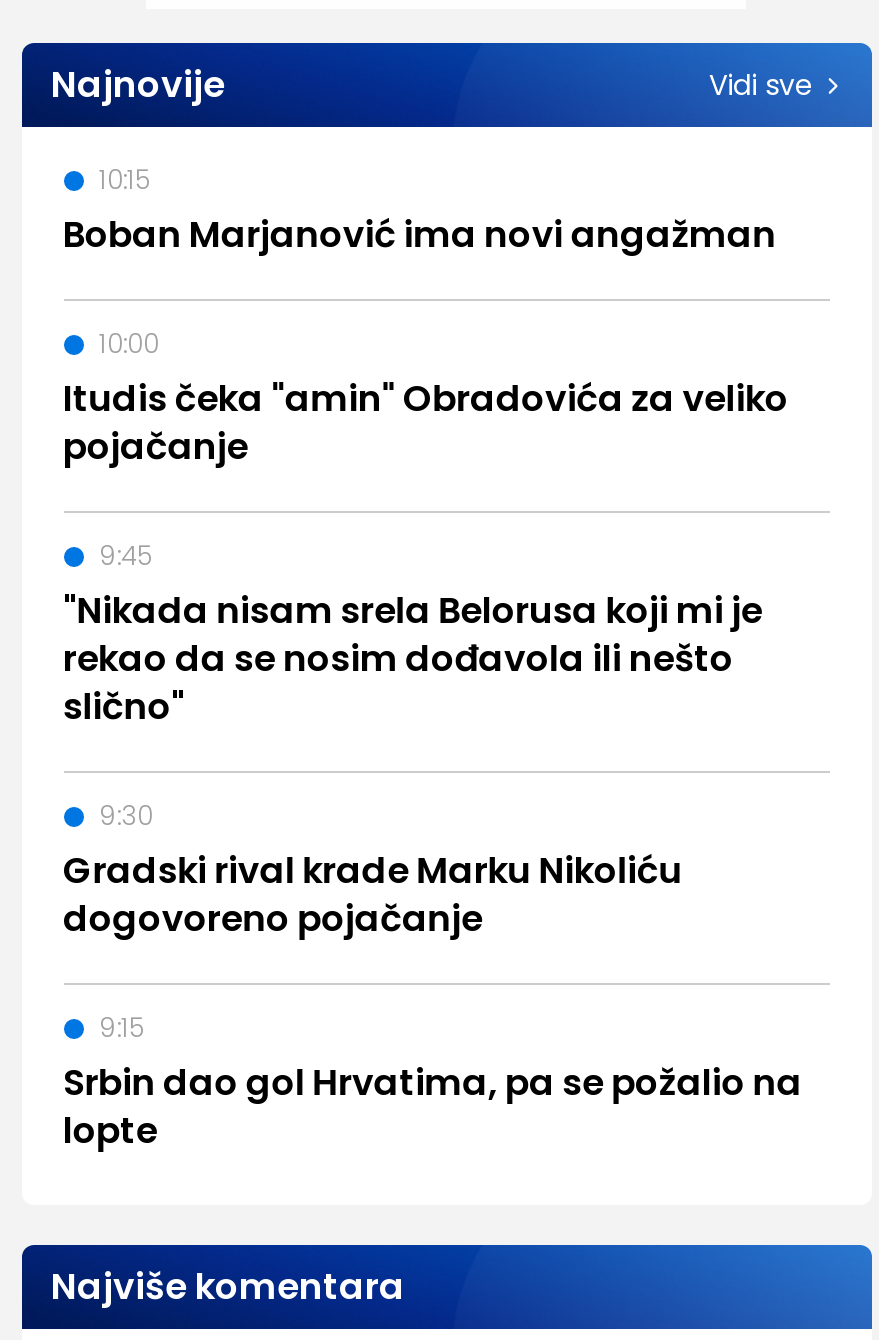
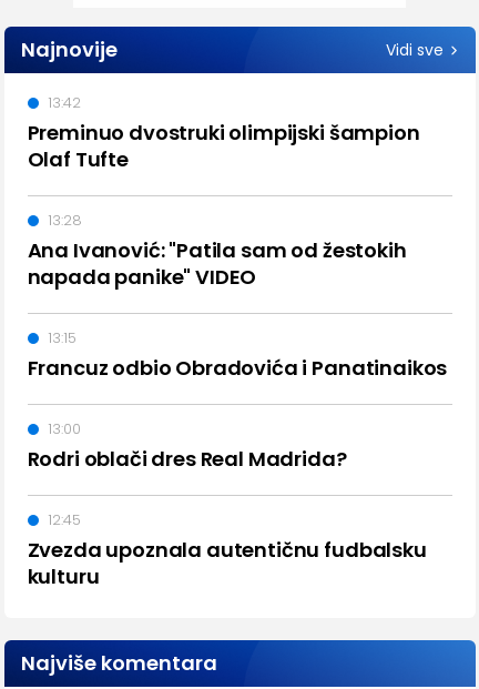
- 10:15
+ 13:42

- Boban Marjanović ima novi angažman
+ Preminuo dvostruki olimpijski šampion
+ Olaf Tufte

- 10:00
+ 13:28

- Itudis čeka "amin" Obradovića za veliko
- pojačanje
+ Ana Ivanović: "Patila sam od žestokih
+ napada panike" VIDEO

- 9:45
+ 13:15

- "Nikada nisam srela Belorusa koji mi je
- rekao da se nosim dođavola ili nešto
- slično"
+ Francuz odbio Obradovića i Panatinaikos

- 9:30
+ 13:00

- Gradski rival krade Marku Nikoliću
- dogovoreno pojačanje
+ Rodri oblači dres Real Madrida?

- 9:15
+ 12:45

- Srbin dao gol Hrvatima, pa se požalio na
- lopte
+ Zvezda upoznala autentičnu fudbalsku
+ kulturu
